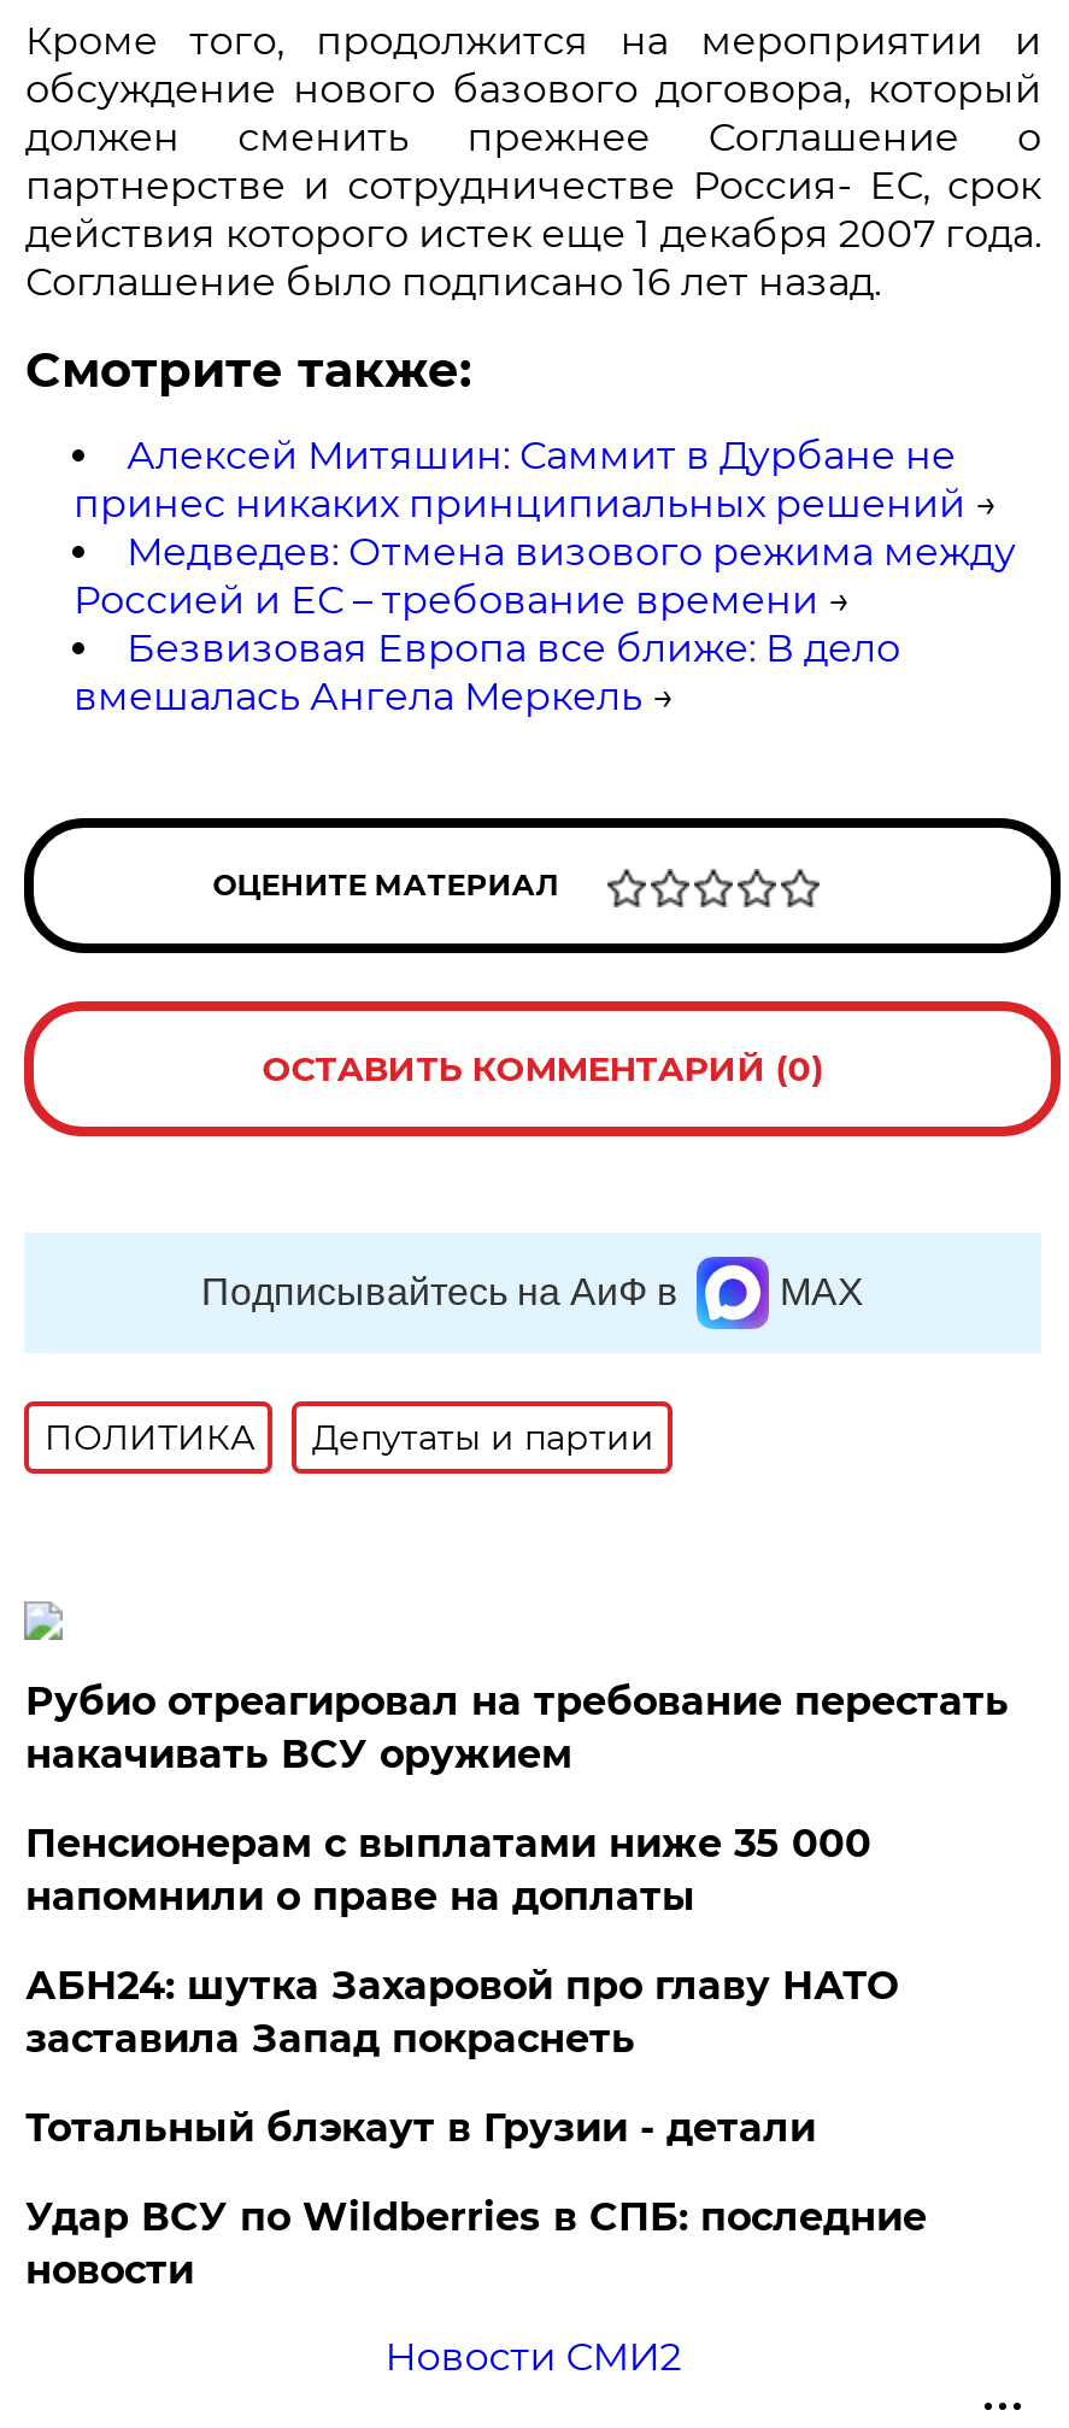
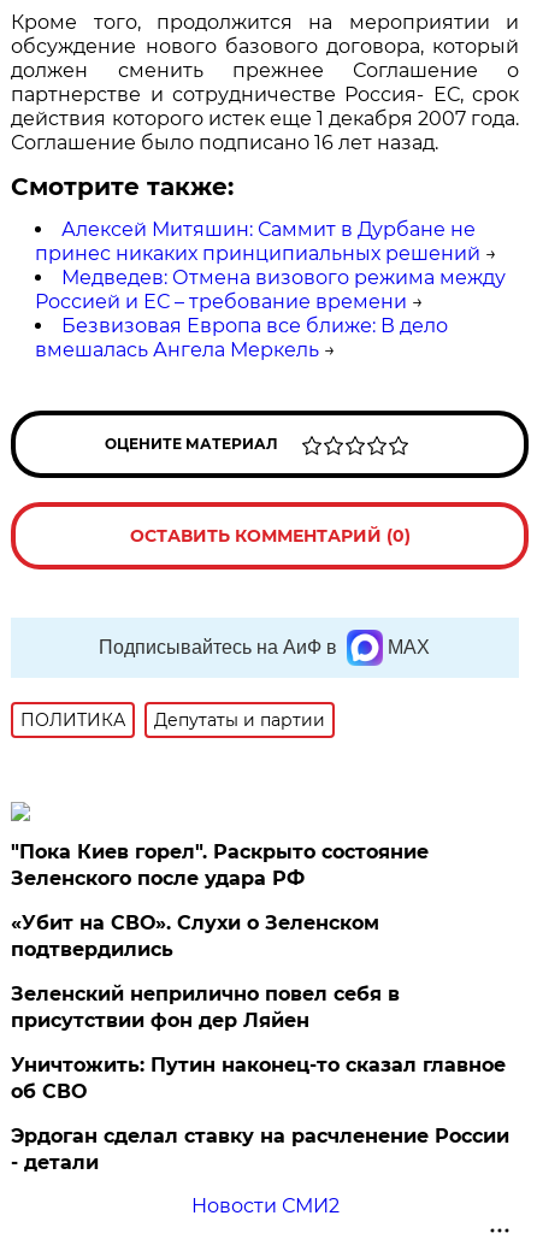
- Рубио отреагировал на требование перестать
- накачивать ВСУ оружием
+ "Пока Киев горел". Раскрыто состояние
+ Зеленского после удара РФ

- Пенсионерам с выплатами ниже 35 000
- напомнили о праве на доплаты
+ «Убит на СВО». Слухи о Зеленском
+ подтвердились

- АБН24: шутка Захаровой про главу НАТО
- заставила Запад покраснеть
+ Зеленский неприлично повел cебя в
+ присутствии фон дер Ляйен

- Тотальный блэкаут в Грузии - детали
+ Уничтожить: Путин наконец-то сказал главное
+ об СВО

- Удар ВСУ по Wildberries в СПБ: последние
- новости
+ Эрдоган сделал ставку на расчленение России
+ - детали
